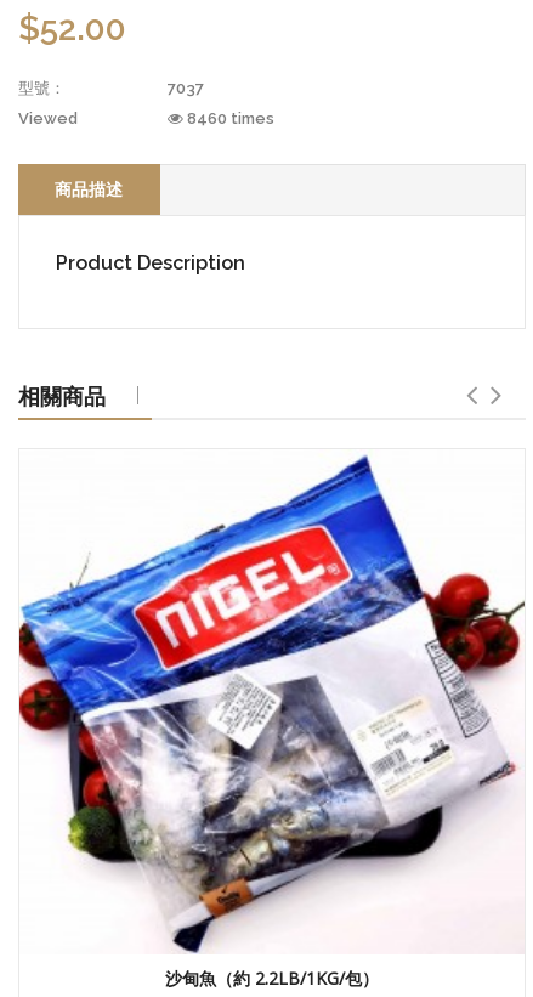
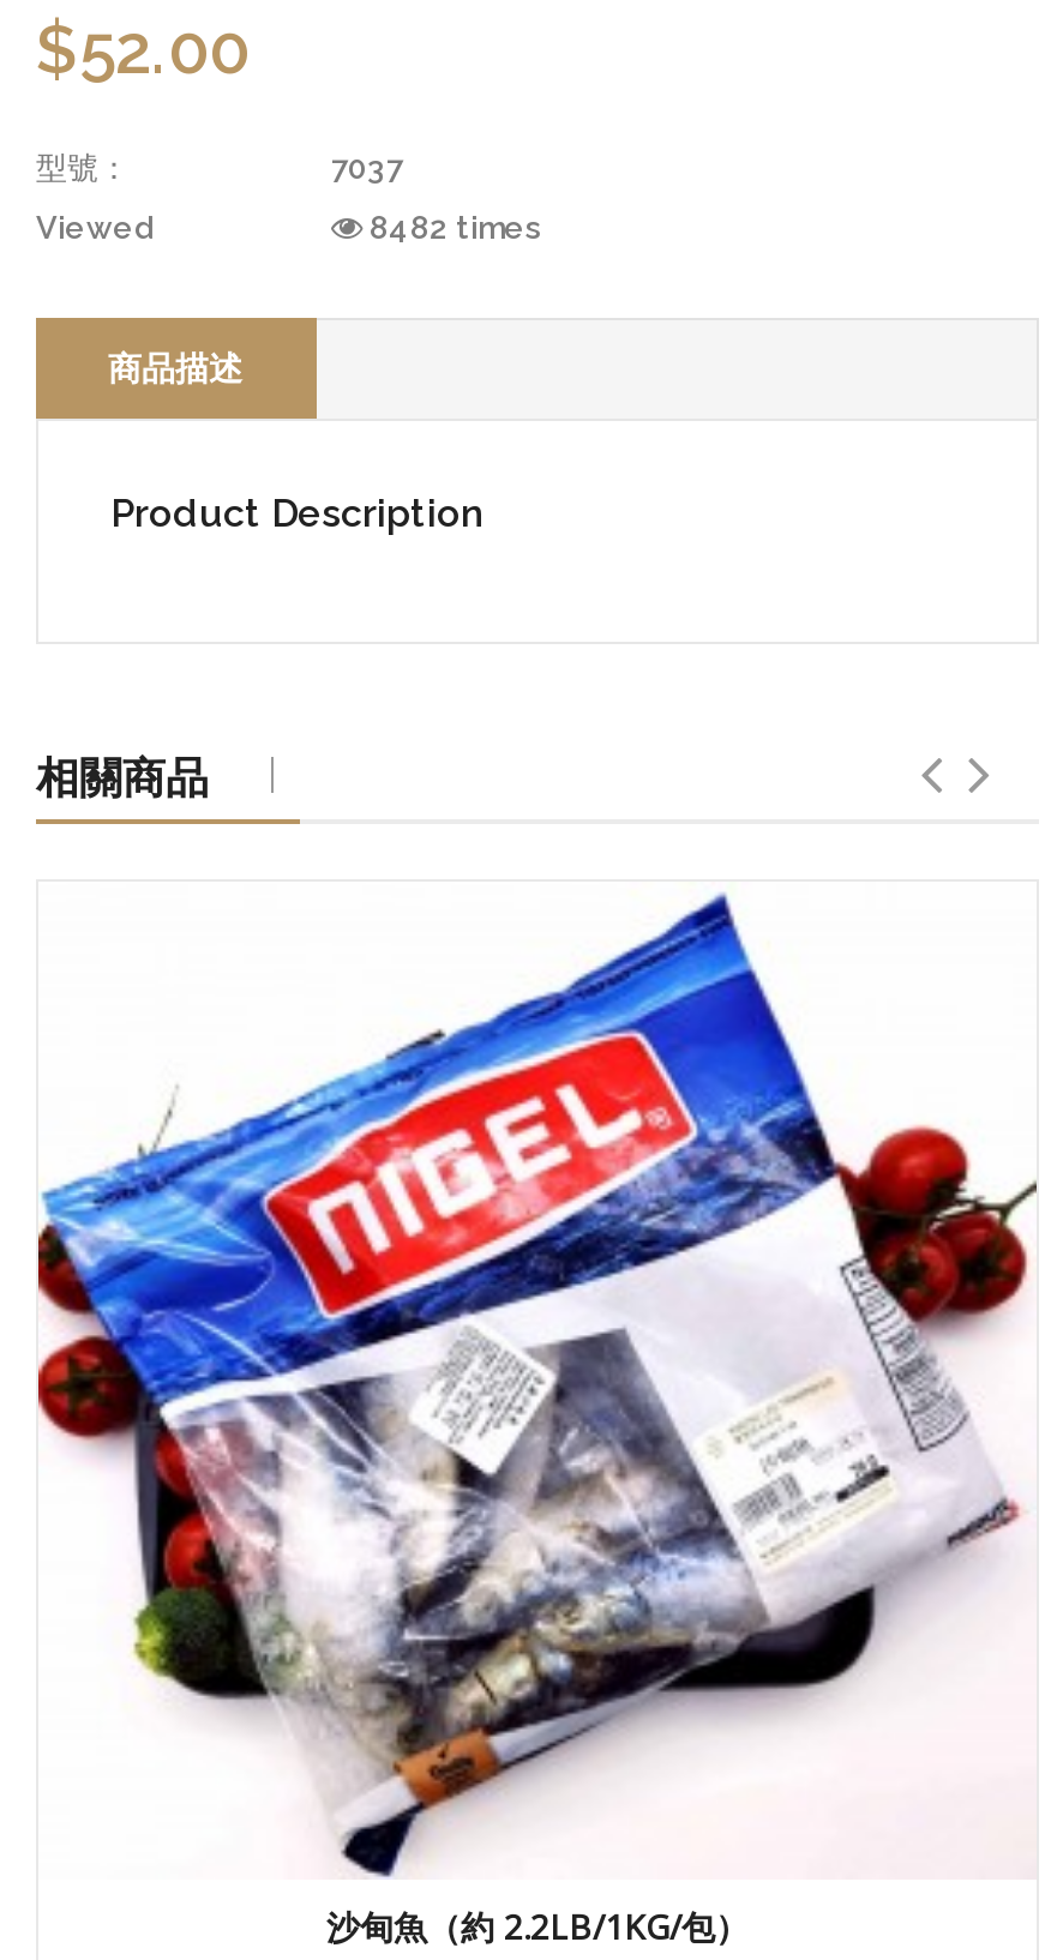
- 8460 times
+ 8482 times
